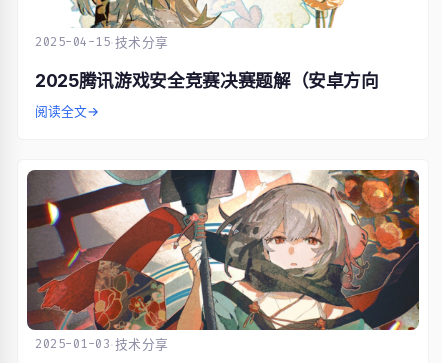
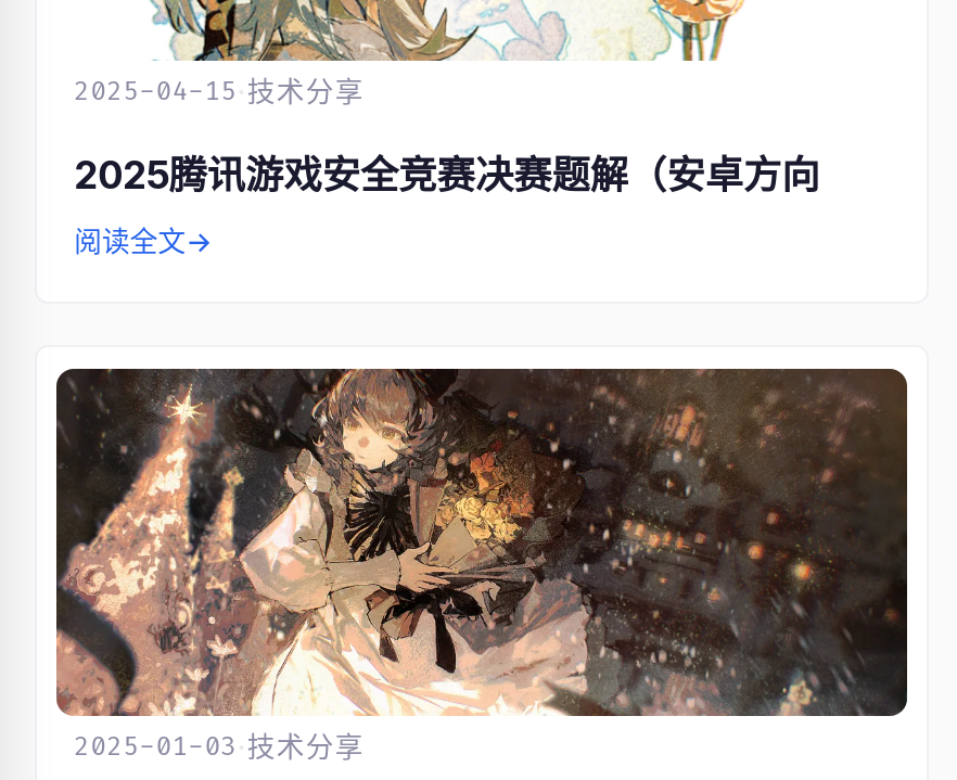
- [image]
+ [image]
